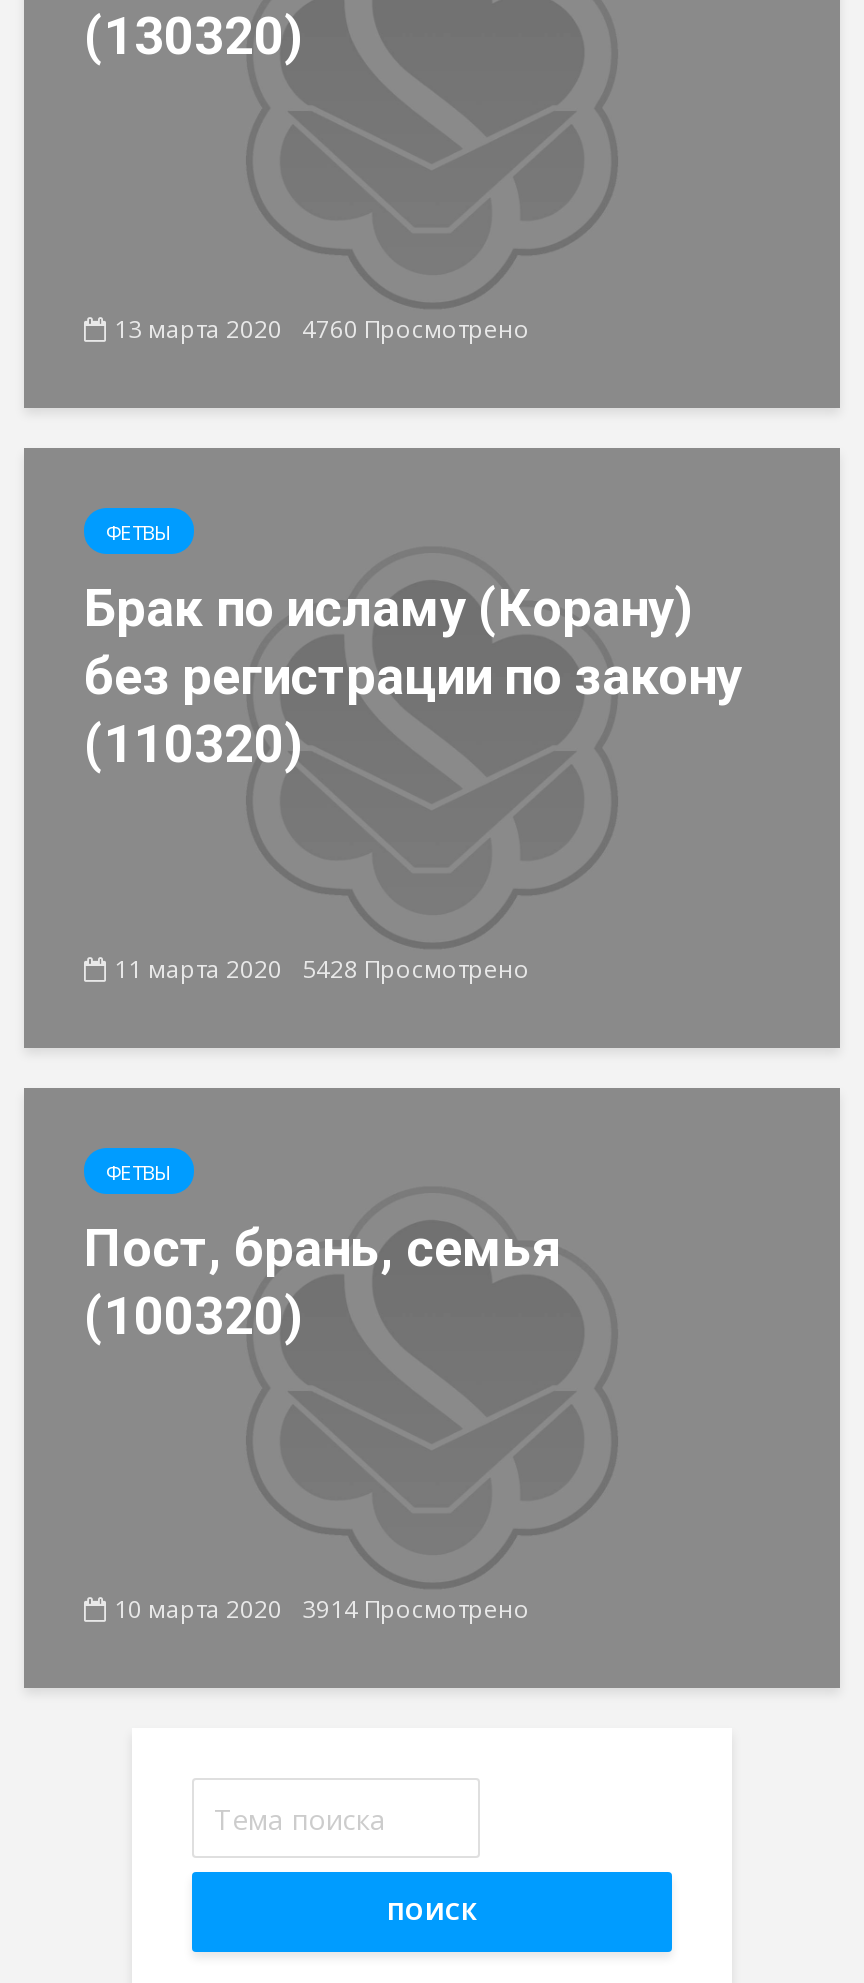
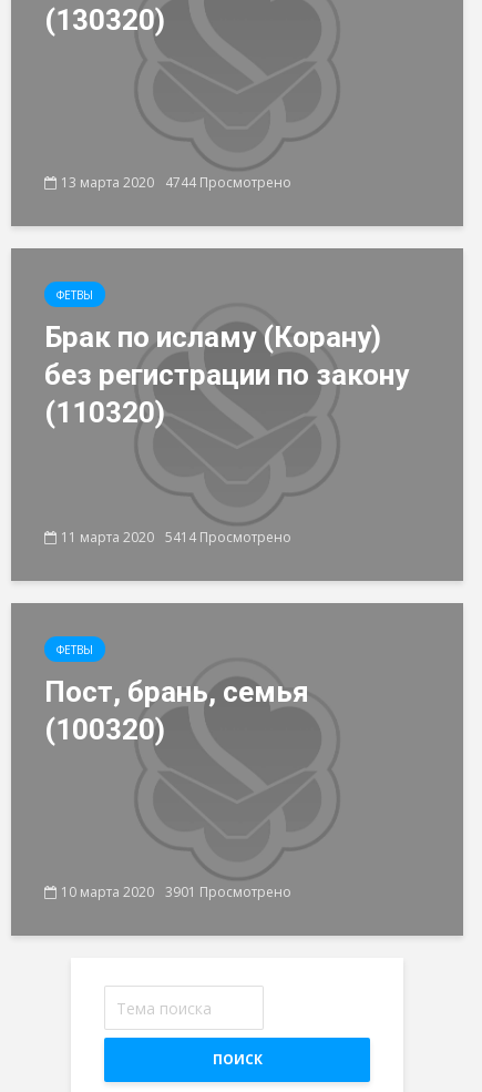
- 13 марта 2020 4760 Просмотрено
+ 13 марта 2020 4744 Просмотрено

- 11 марта 2020 5428 Просмотрено
+ 11 марта 2020 5414 Просмотрено

- 10 марта 2020 3914 Просмотрено
+ 10 марта 2020 3901 Просмотрено
